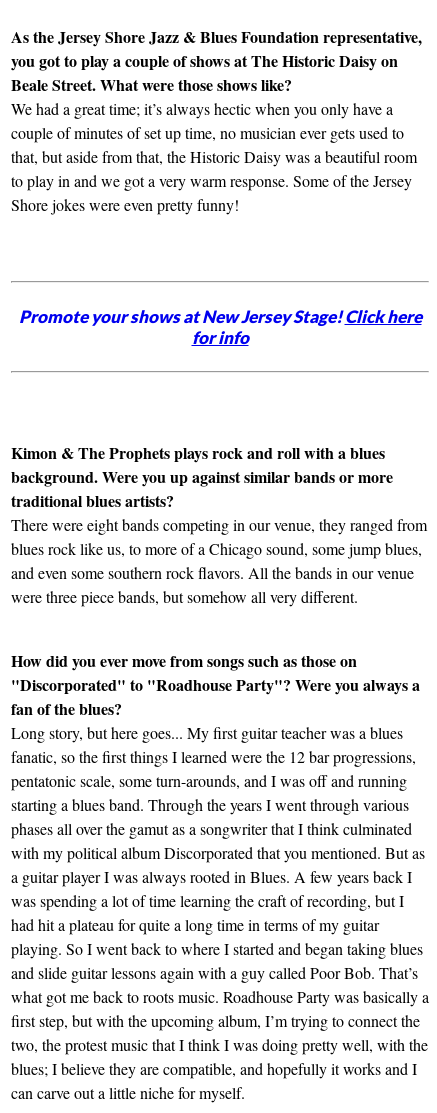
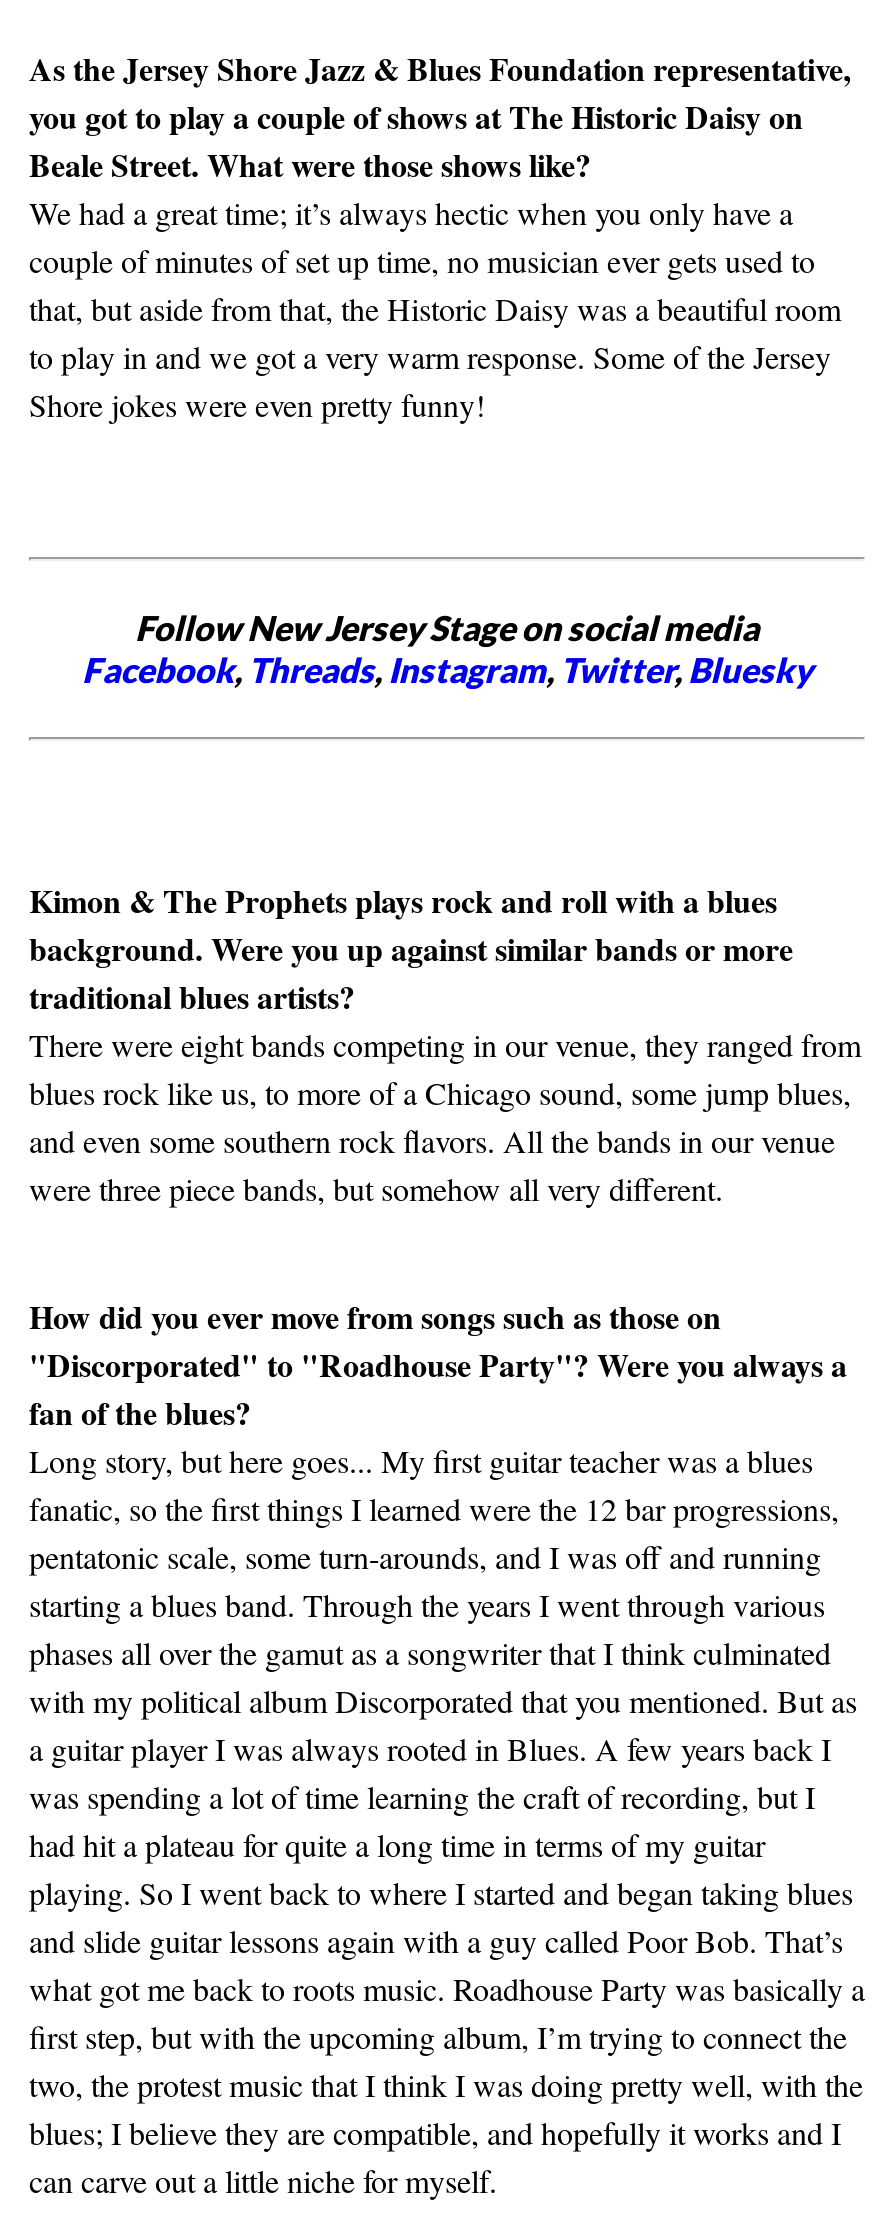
- Promote your shows at New Jersey Stage!Click here
- for info
+ Follow New Jersey Stage on social media
+ Facebook, Threads, Instagram, Twitter, Bluesky
